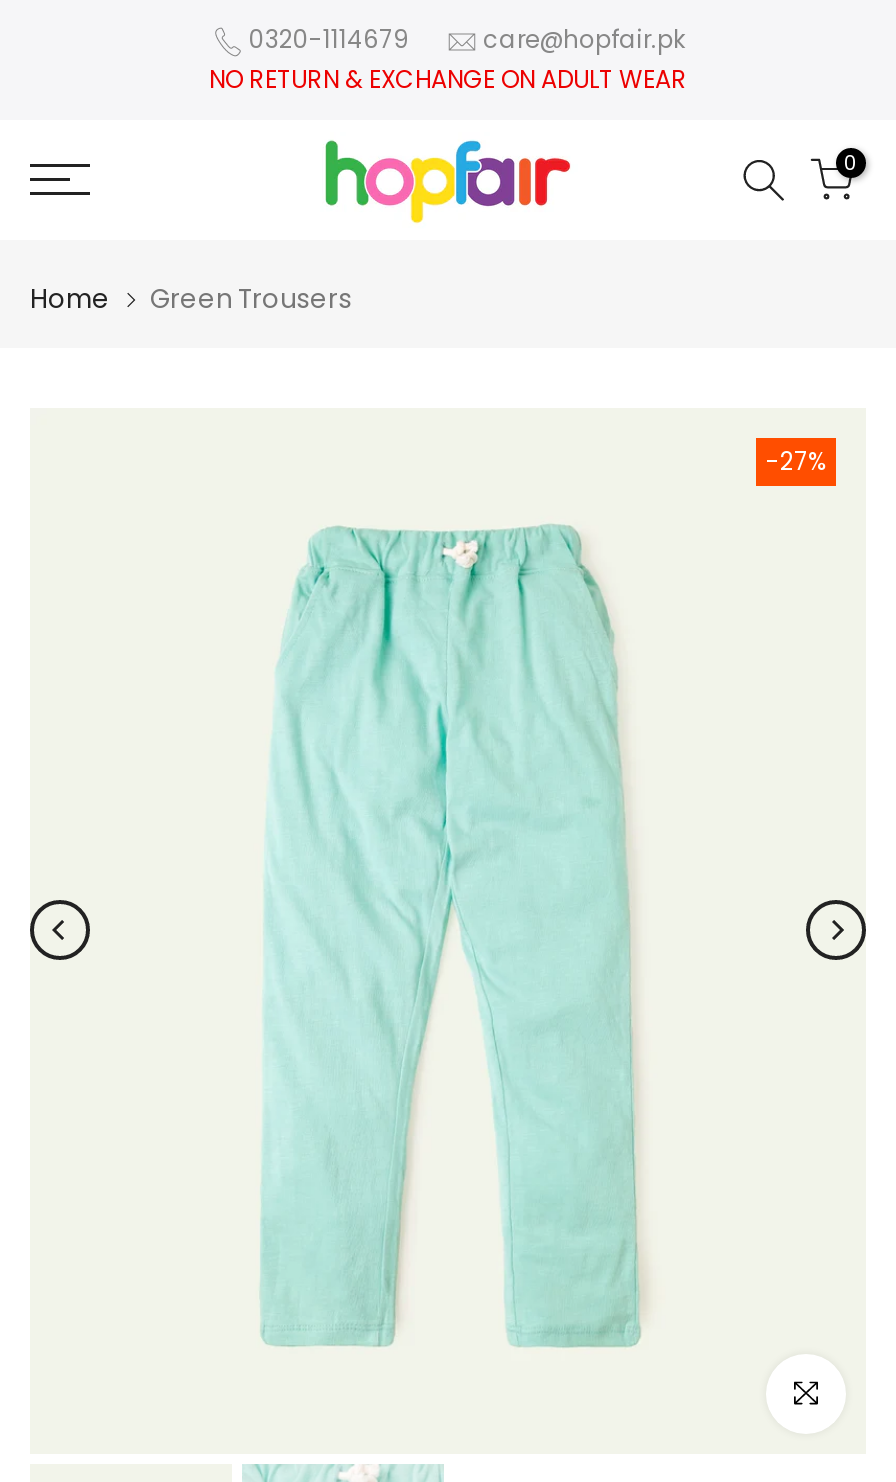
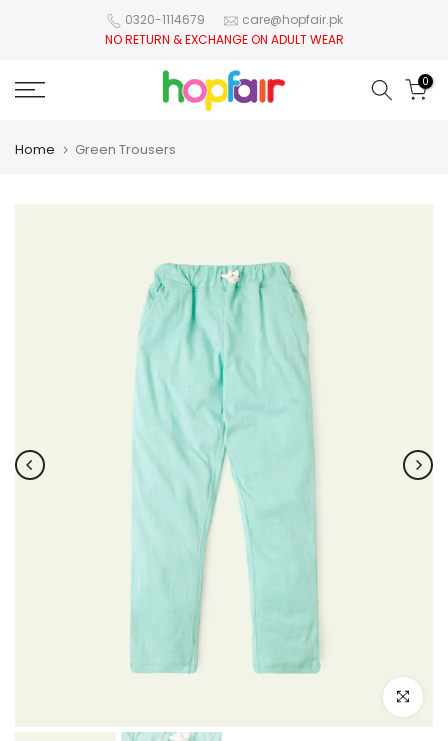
- -27%
